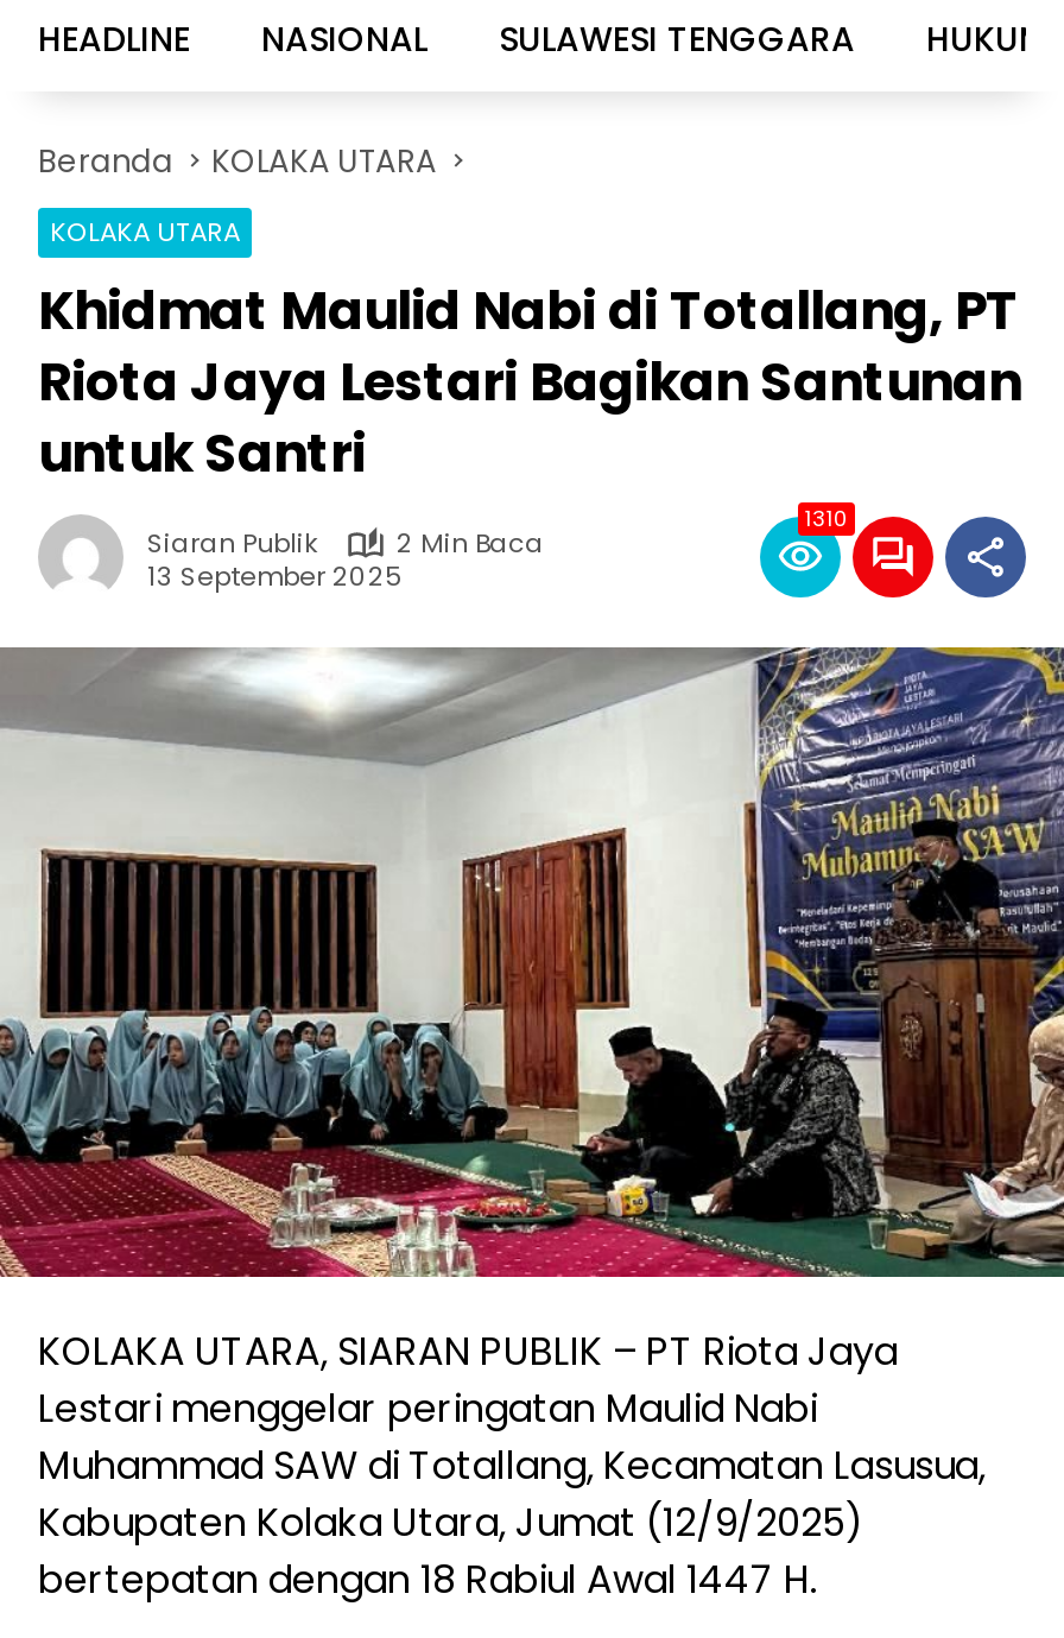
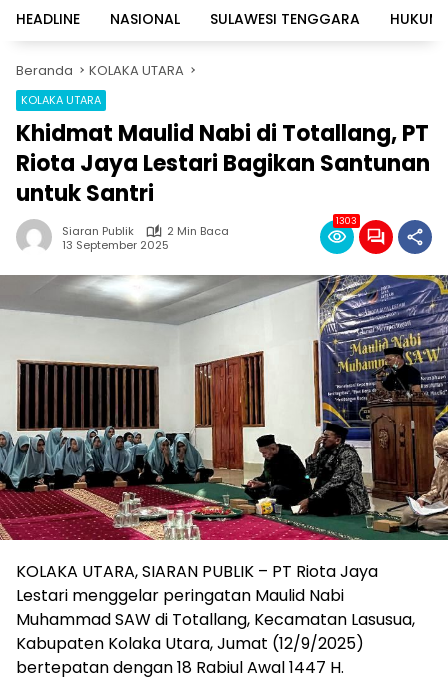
- 1310
+ 1303
